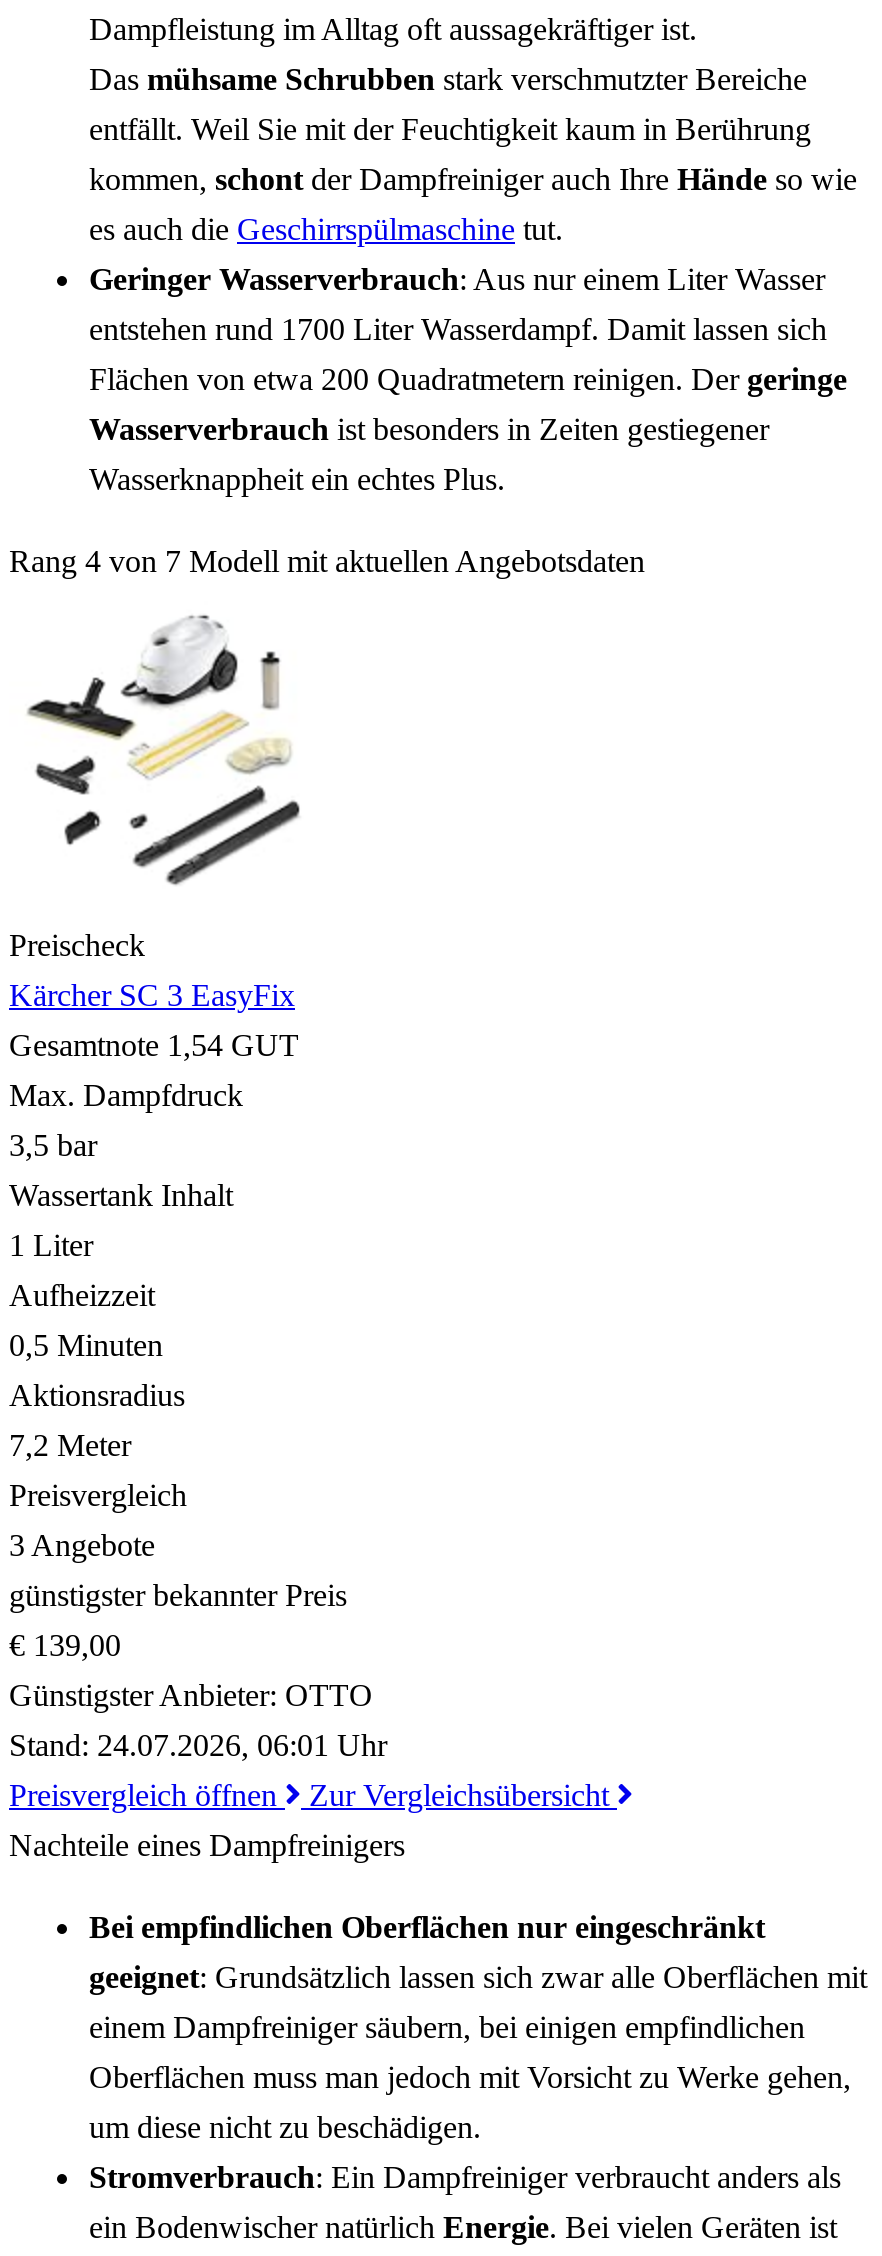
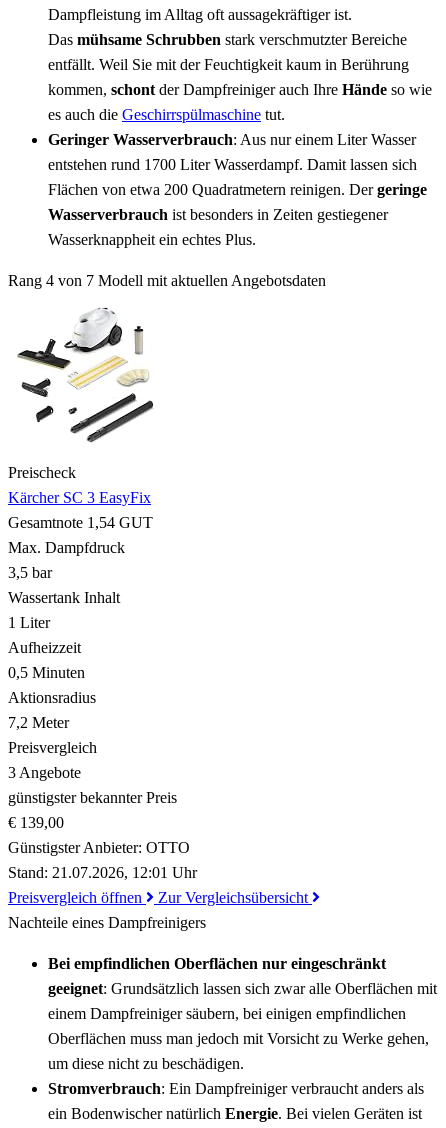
- Stand: 24.07.2026, 06:01 Uhr
+ Stand: 21.07.2026, 12:01 Uhr
